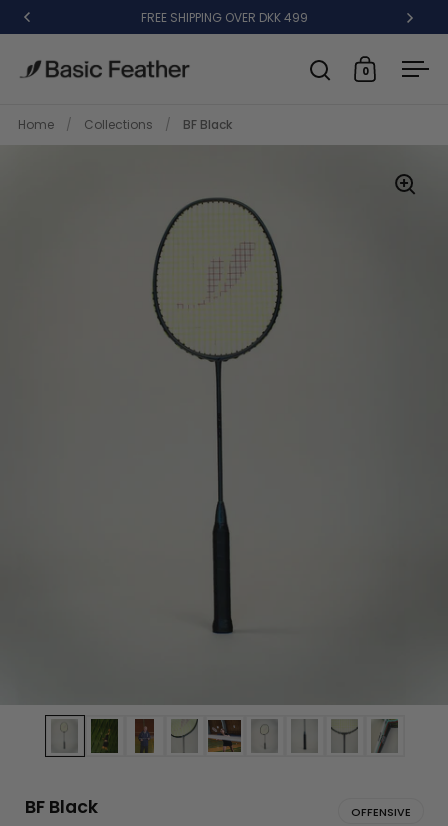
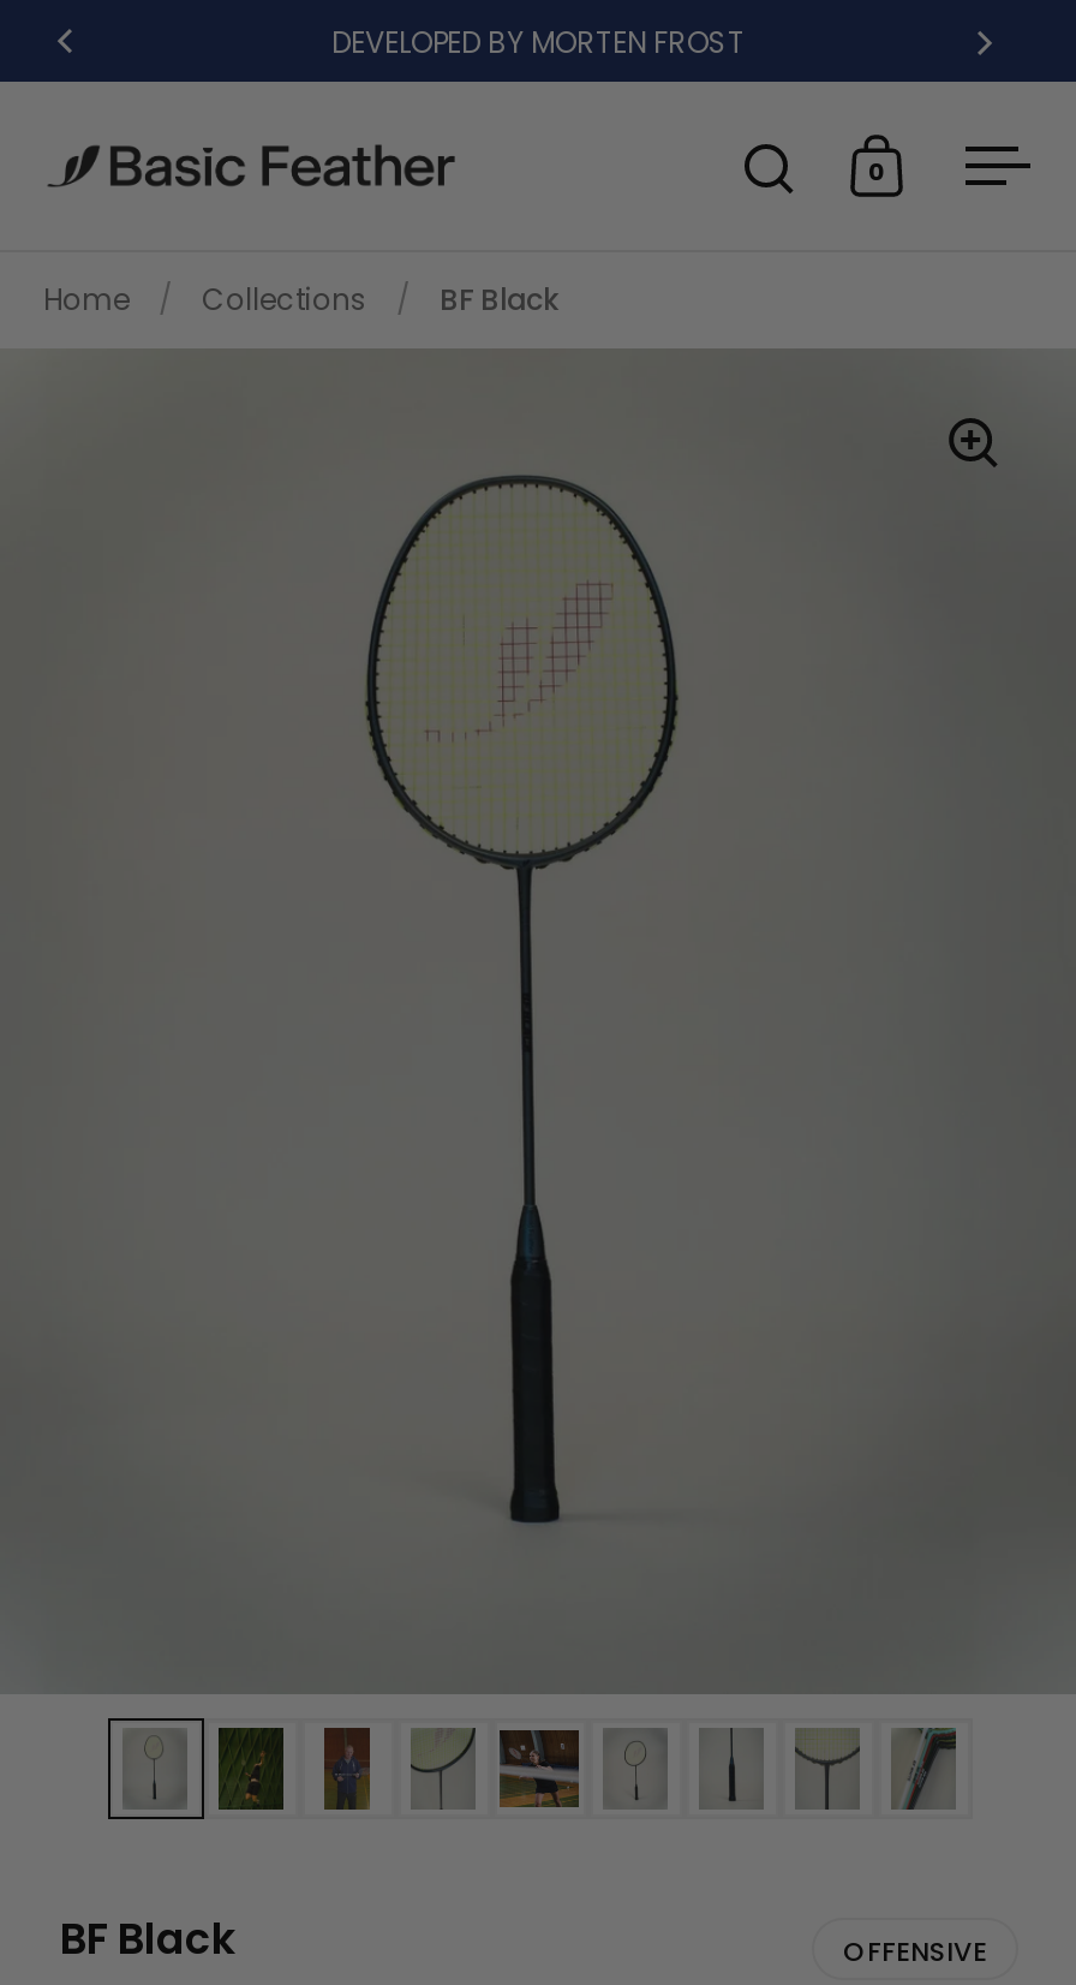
- FREE SHIPPING OVER DKK 499
+ DEVELOPED BY MORTEN FROST
